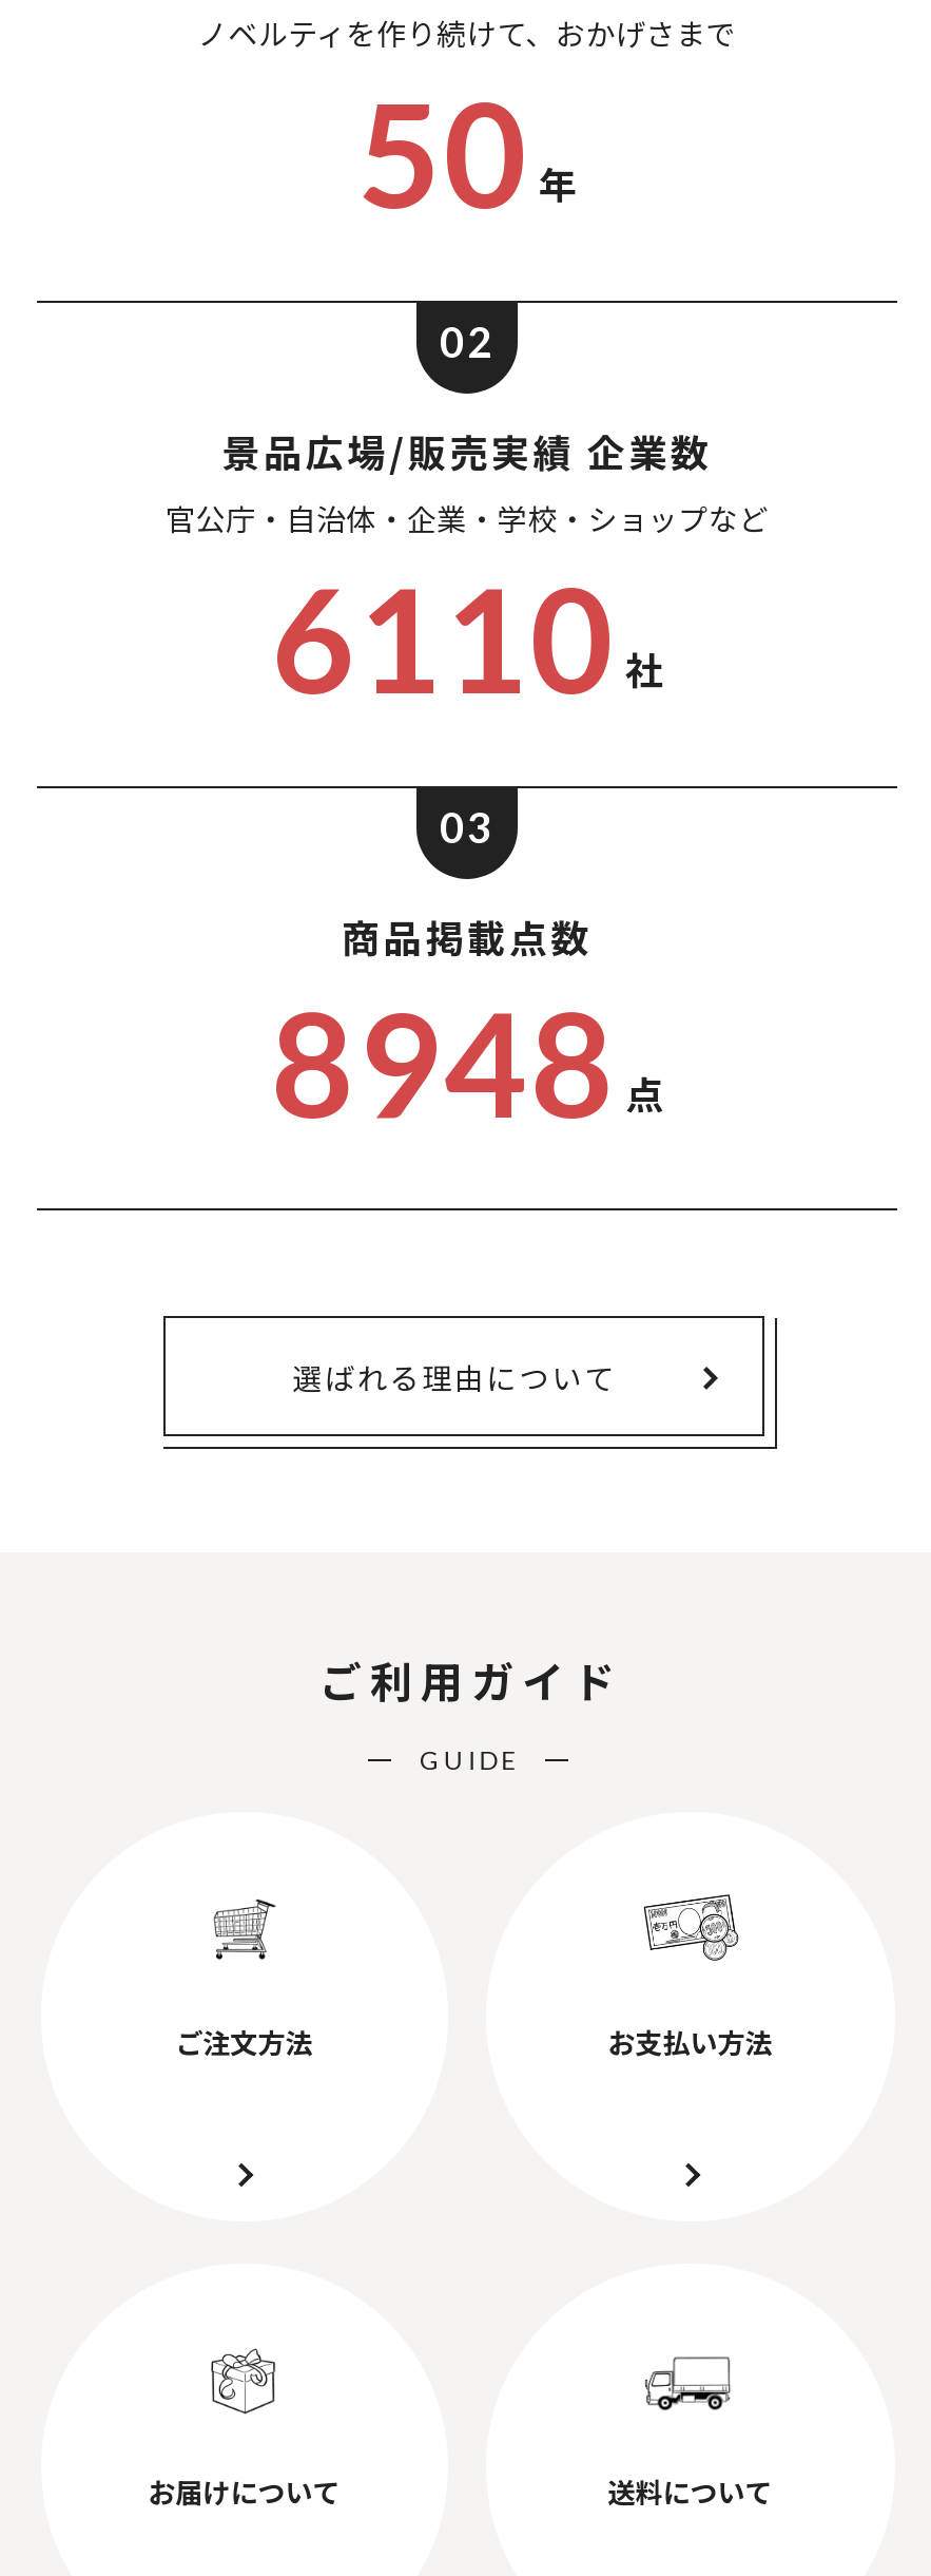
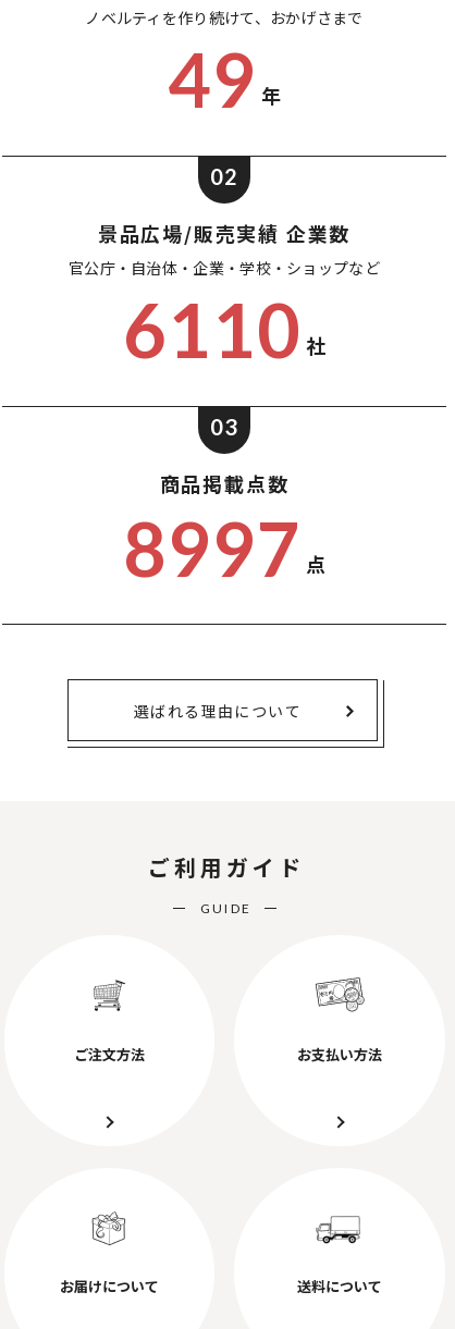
- 50 年
+ 49 年

- 8948 点
+ 8997 点
